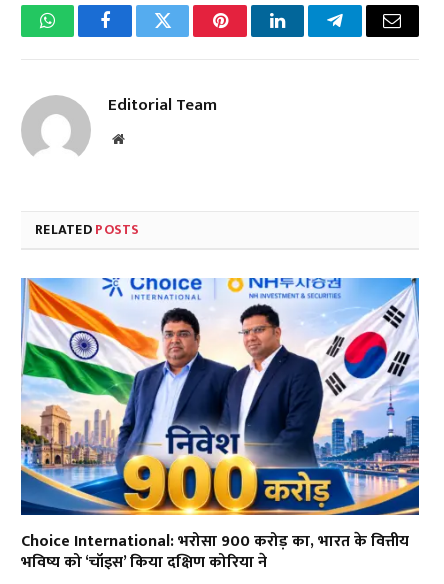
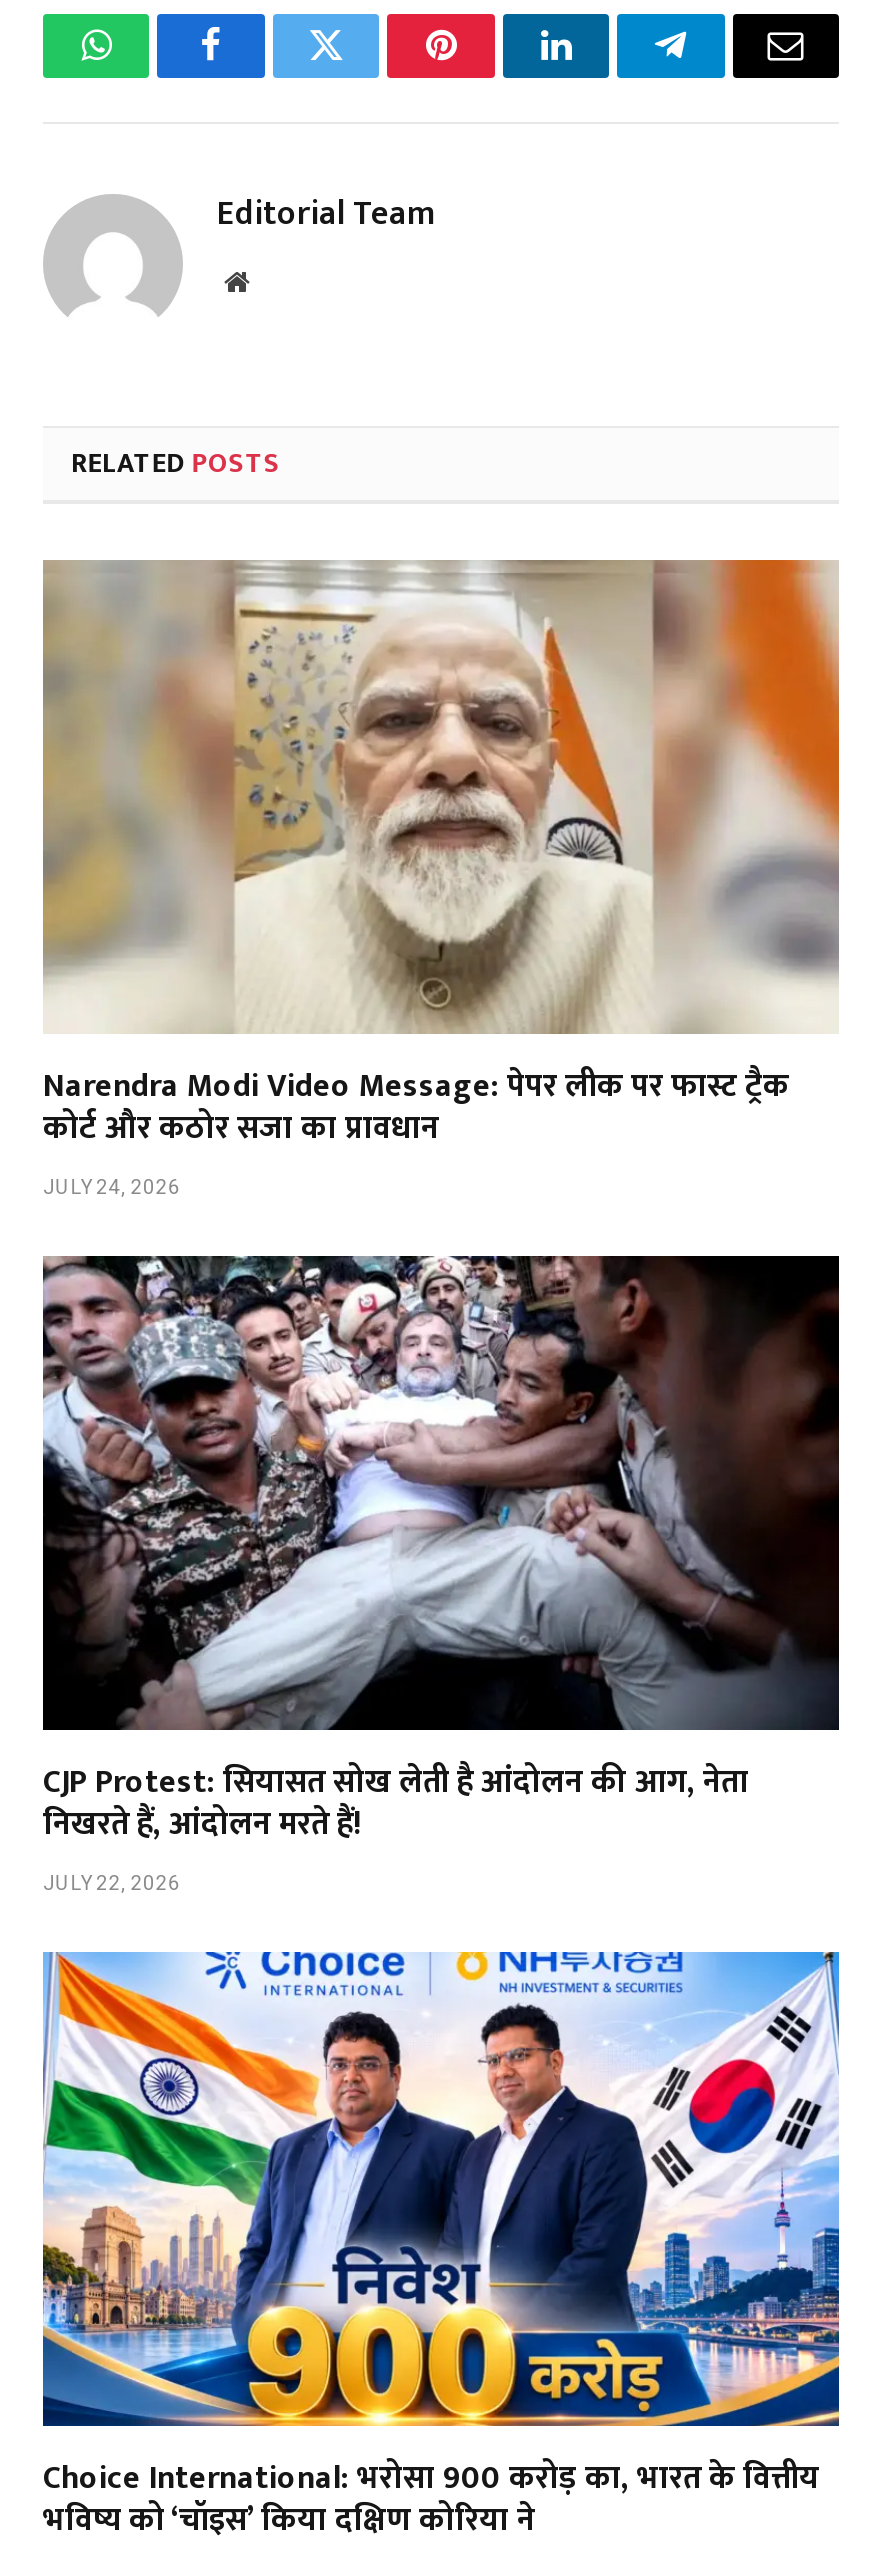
+ [image]
+ Narendra Modi Video Message: पेपर लीक पर फास्ट ट्रैक
+ कोर्ट और कठोर सजा का प्रावधान
+ JULY 24, 2026

+ [image]
+ CJP Protest: सियासत सोख लेती है आंदोलन की आग, नेता
+ निखरते हैं, आंदोलन मरते हैं!
+ JULY 22, 2026
